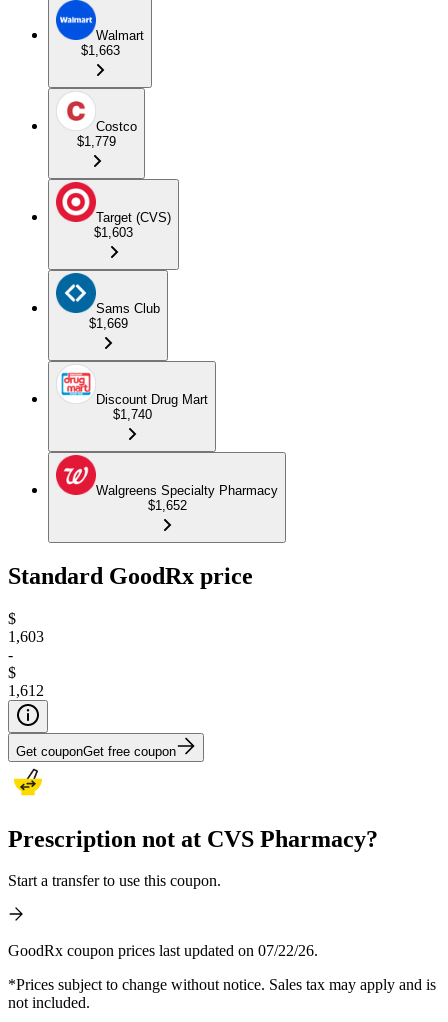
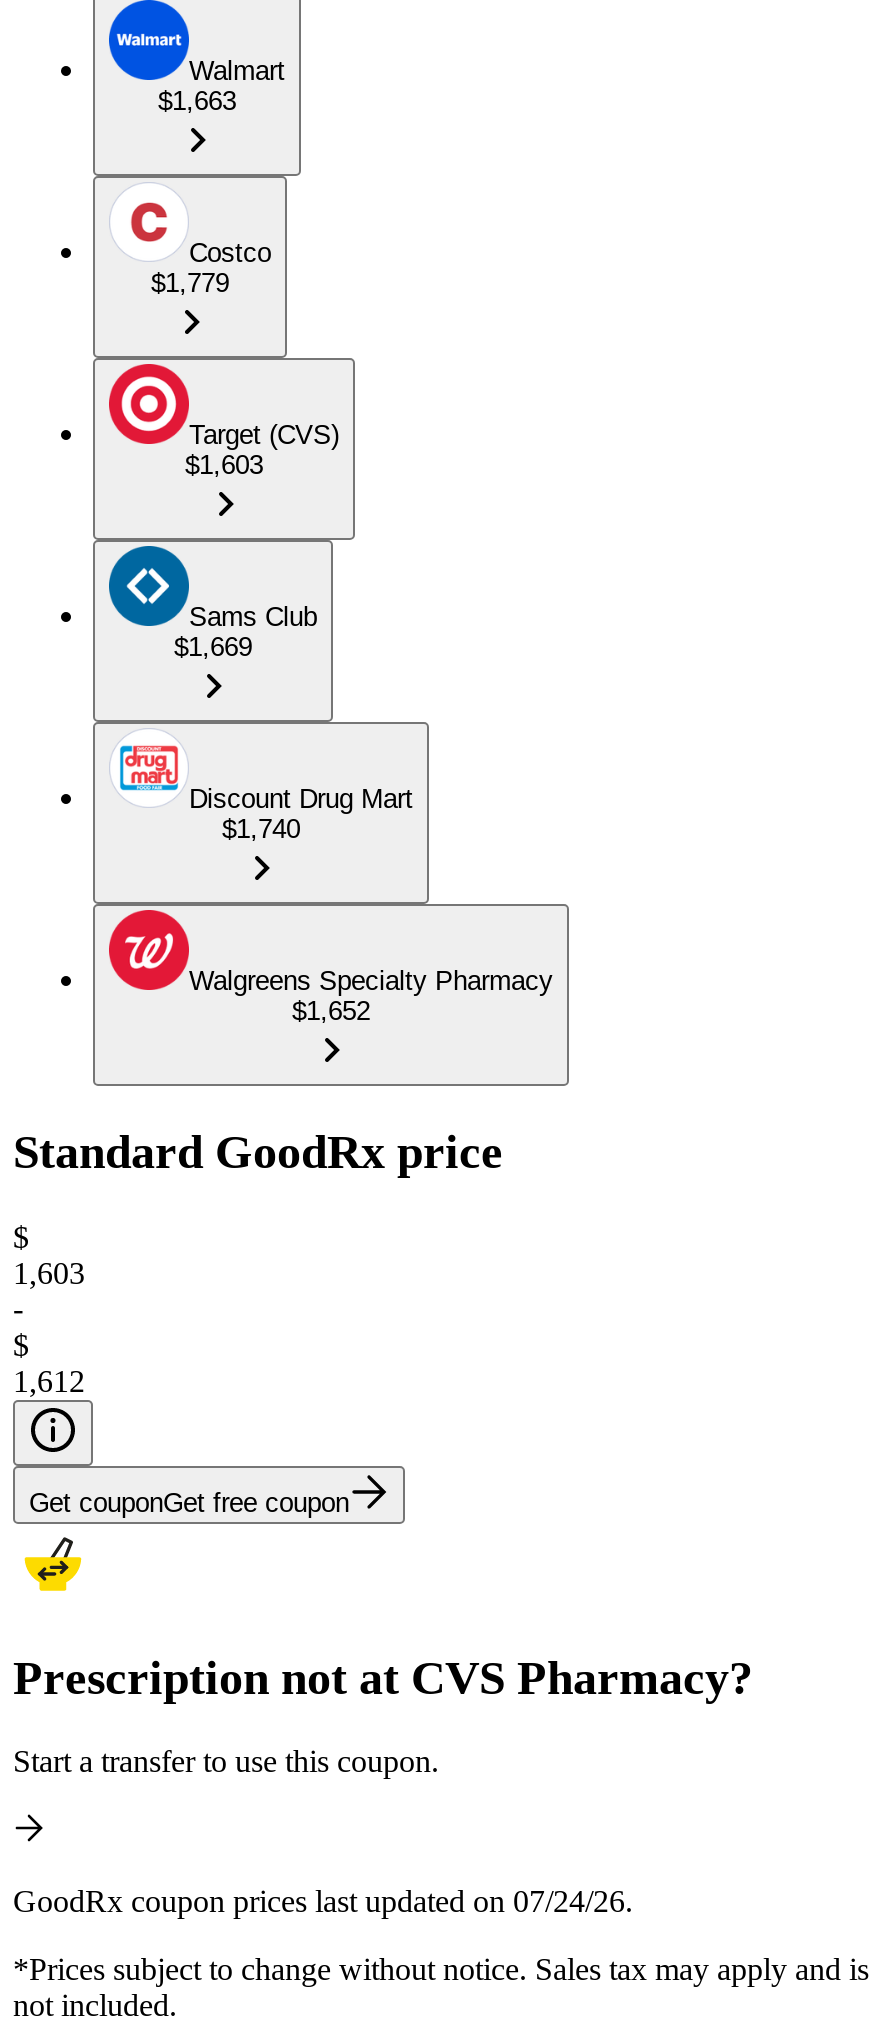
- GoodRx coupon prices last updated on 07/22/26.
+ GoodRx coupon prices last updated on 07/24/26.
